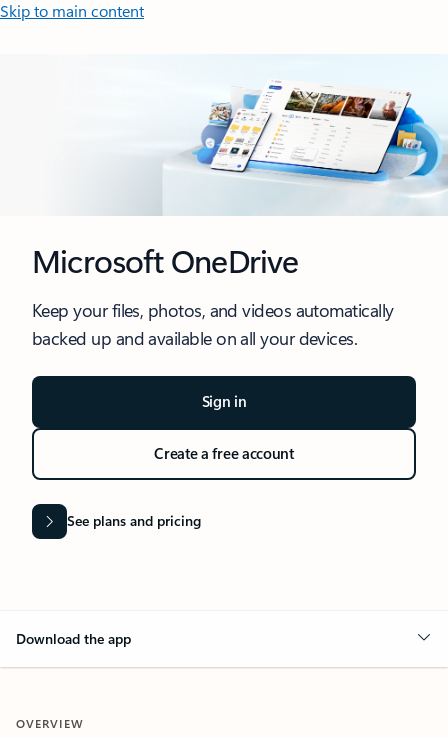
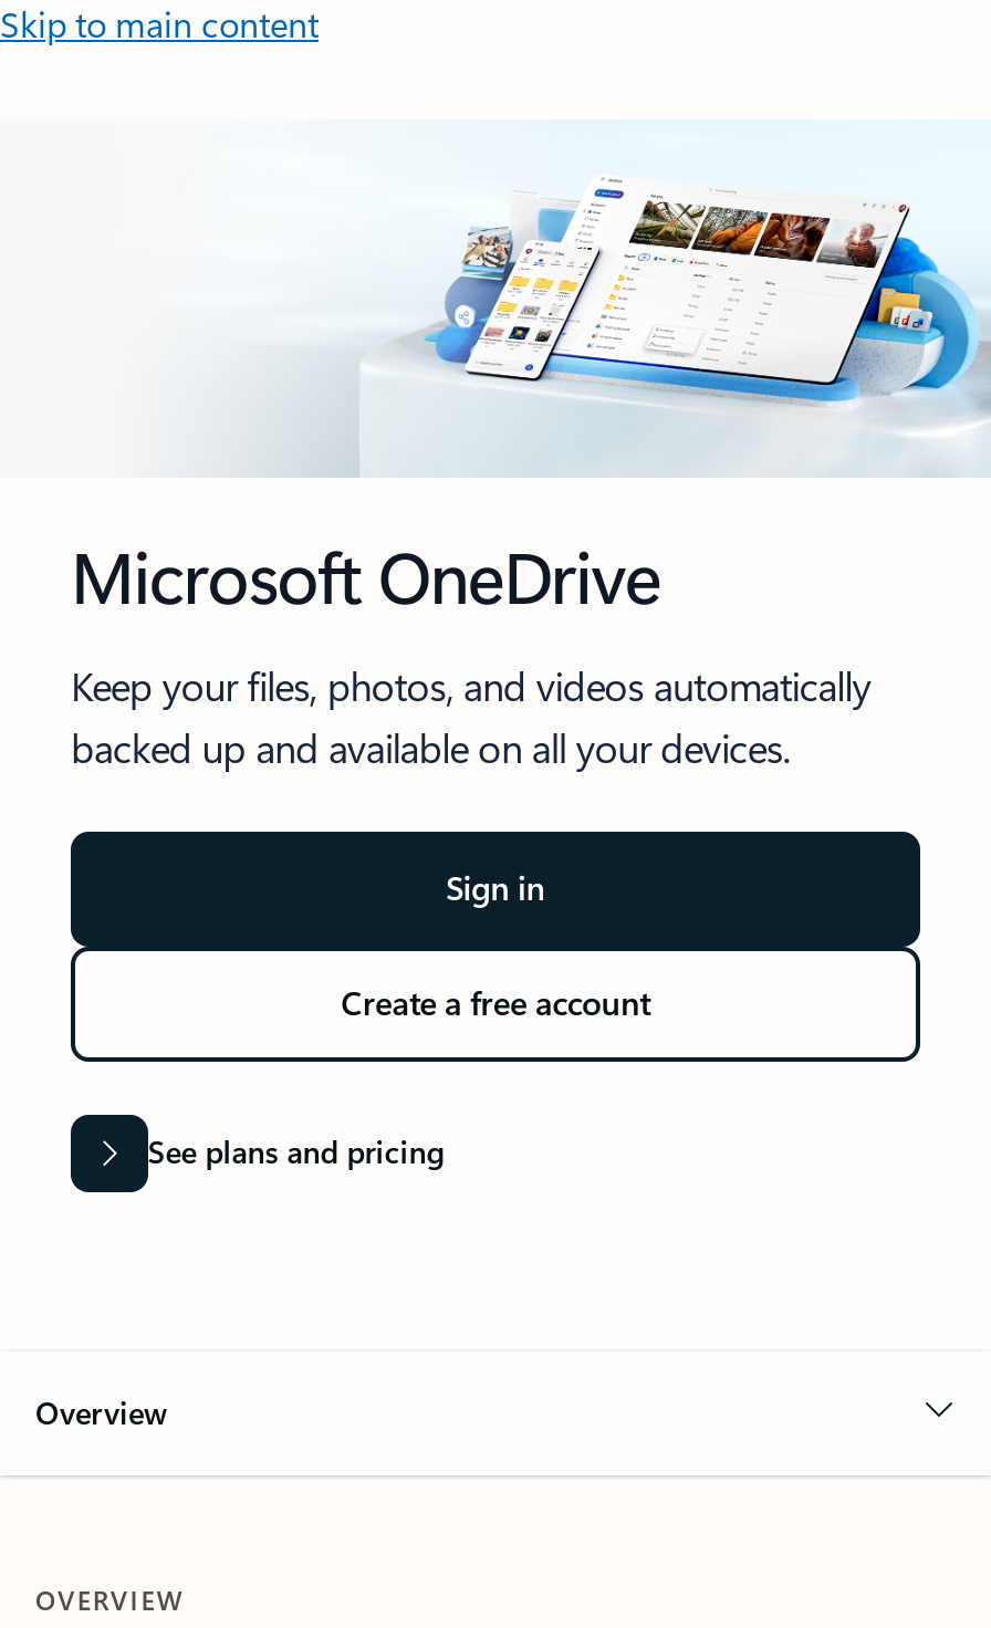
- Download the app
+ Overview
